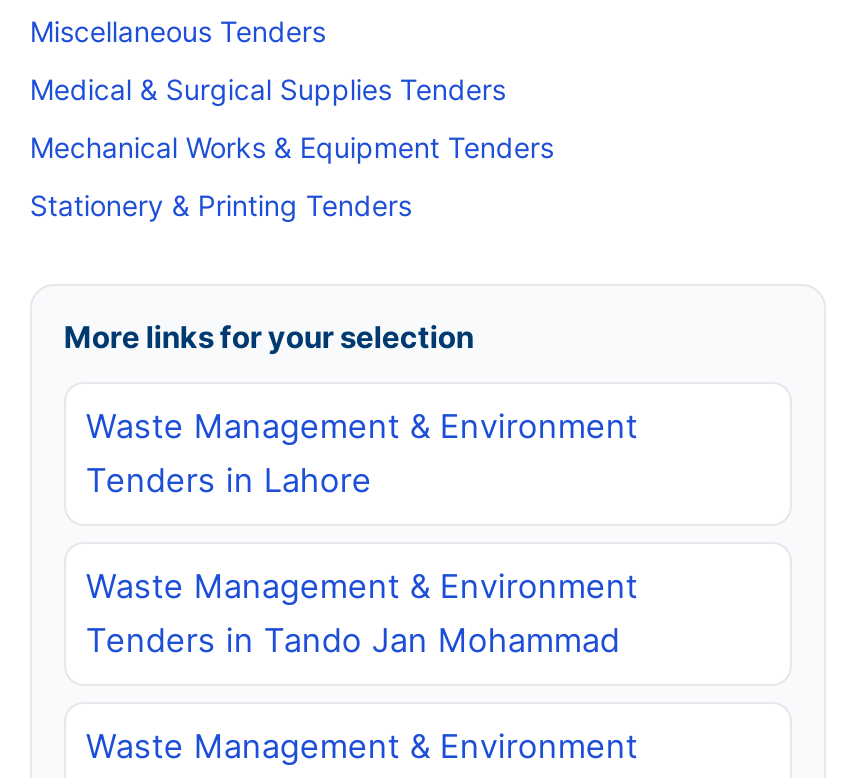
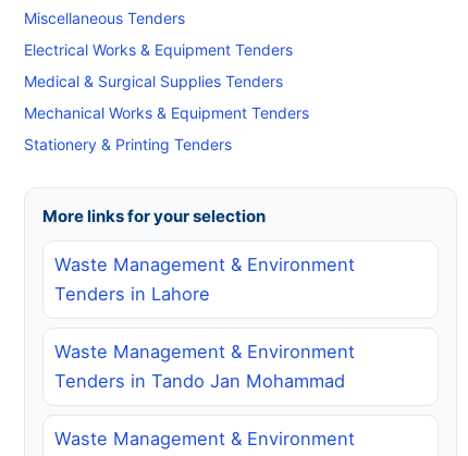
+ Electrical Works & Equipment Tenders
